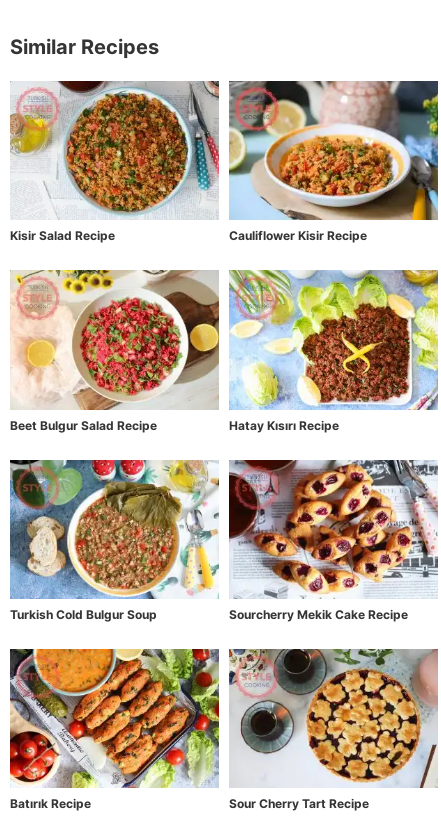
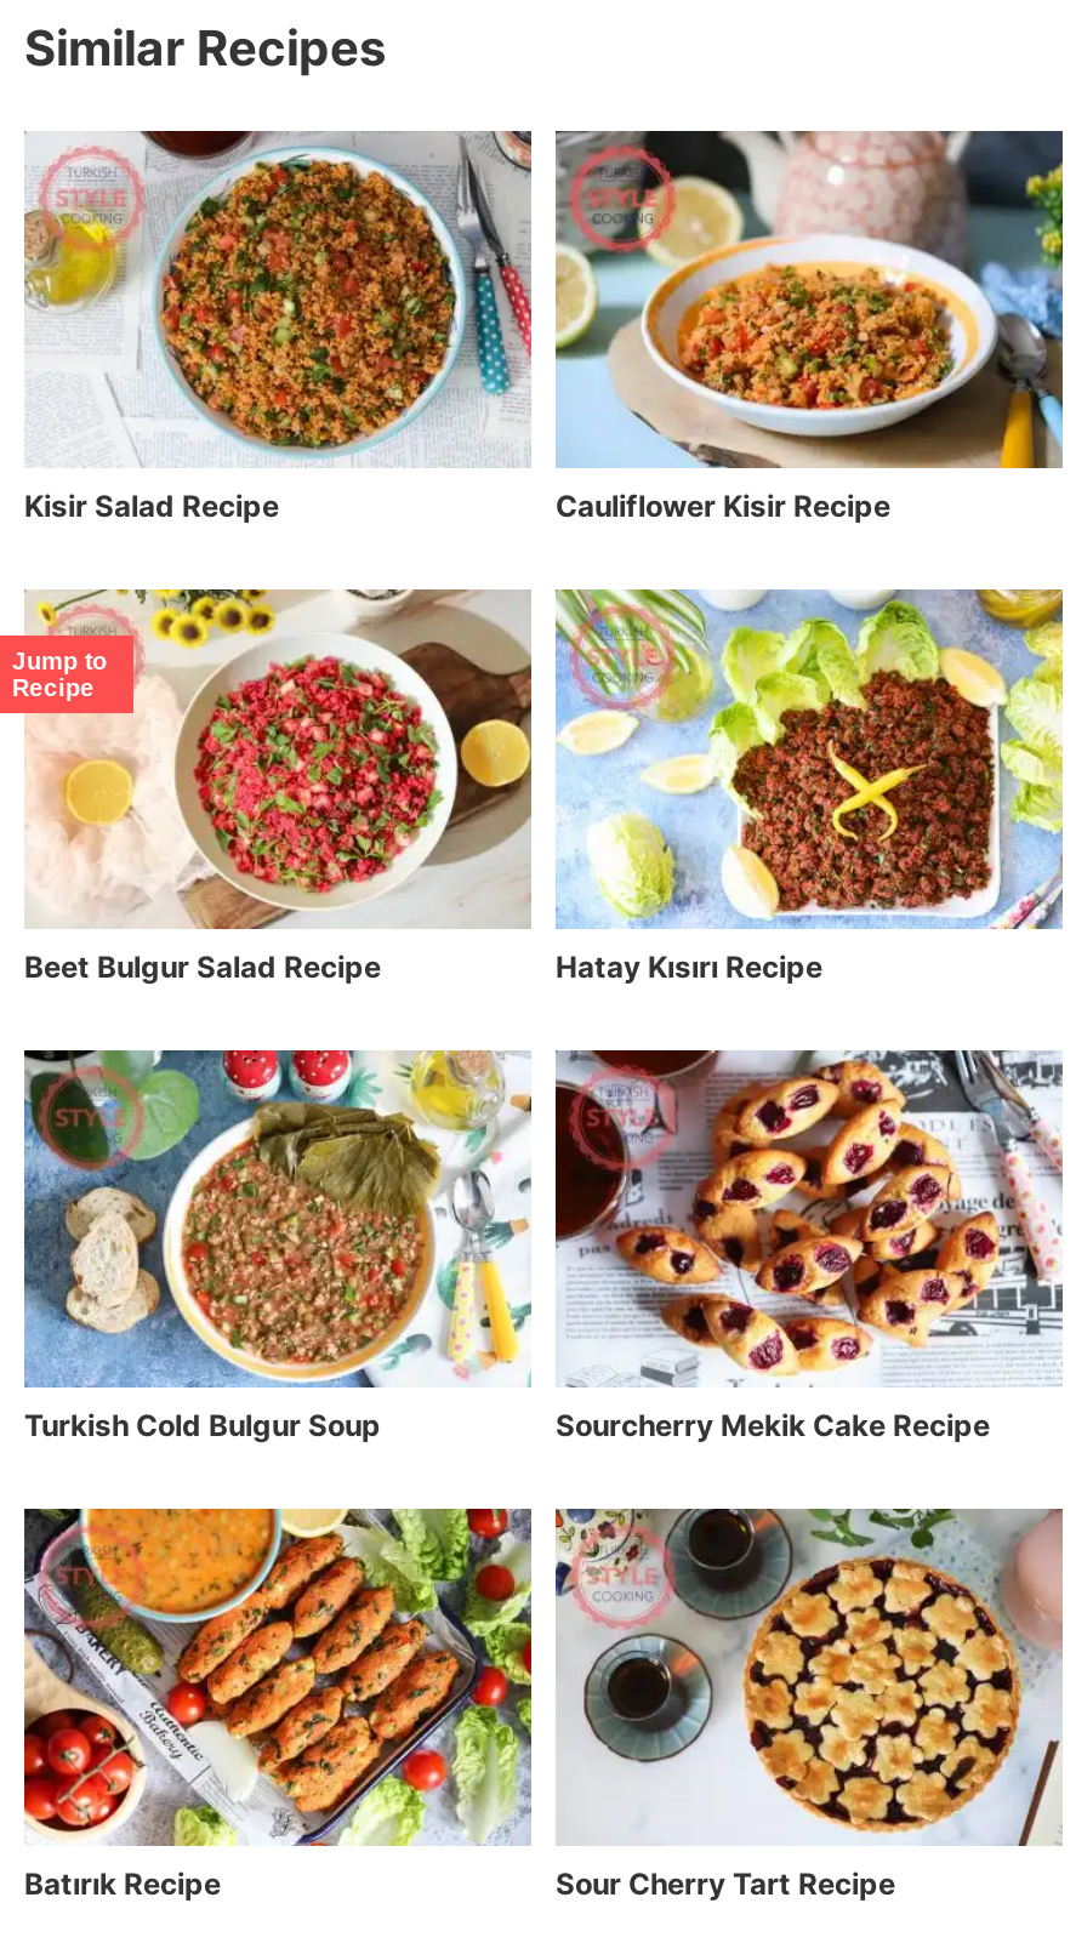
+ Jump to
+ Recipe
